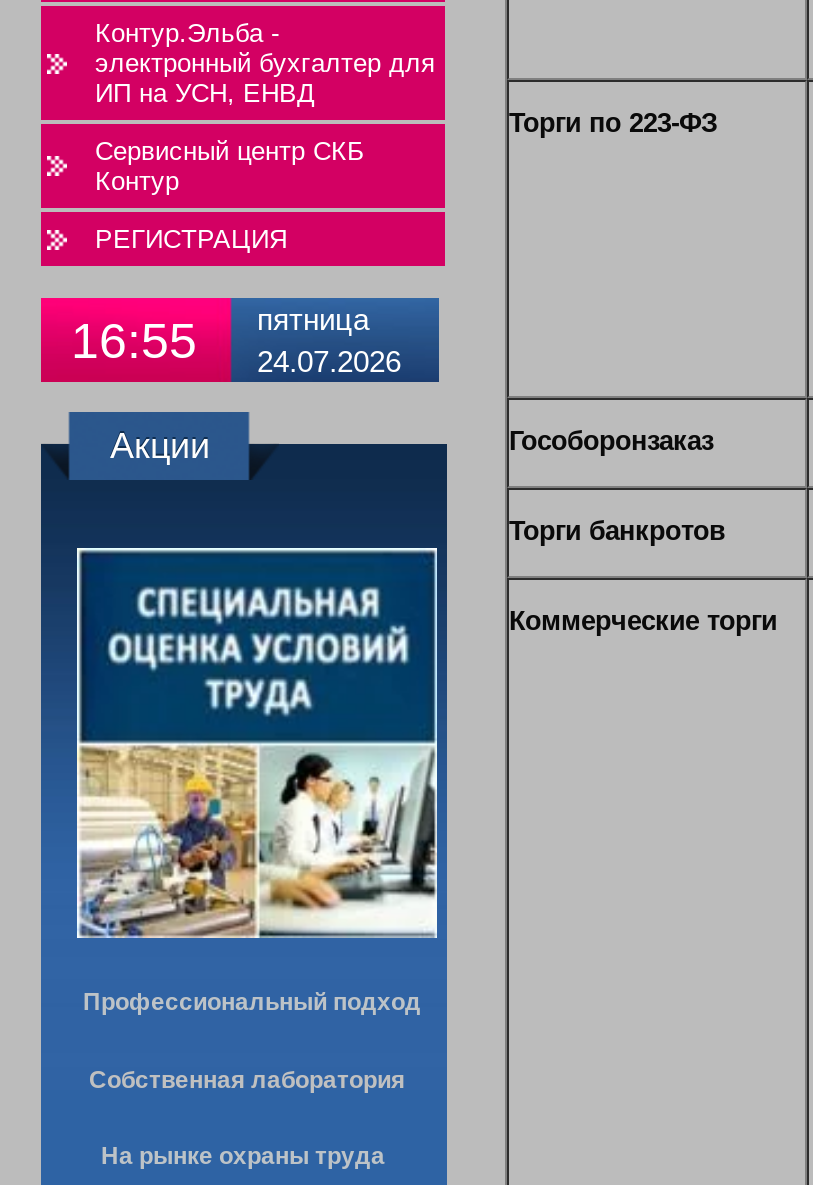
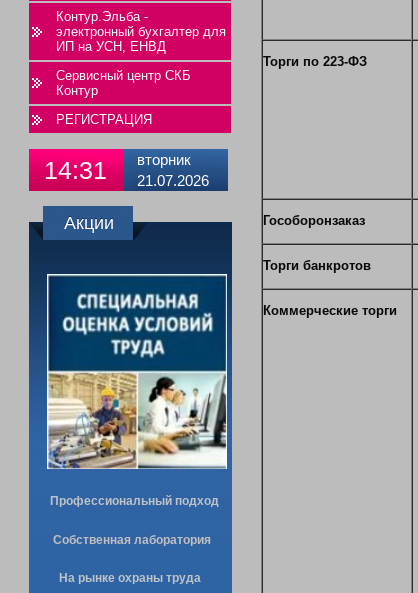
- 16:55
- пятница
- 24.07.2026
+ 14:31
+ вторник
+ 21.07.2026
